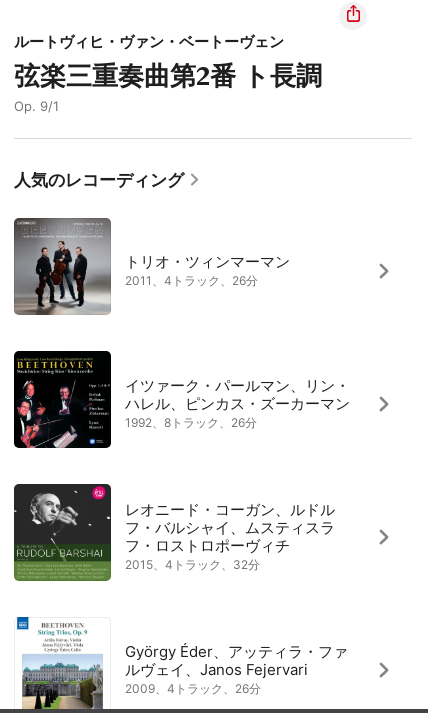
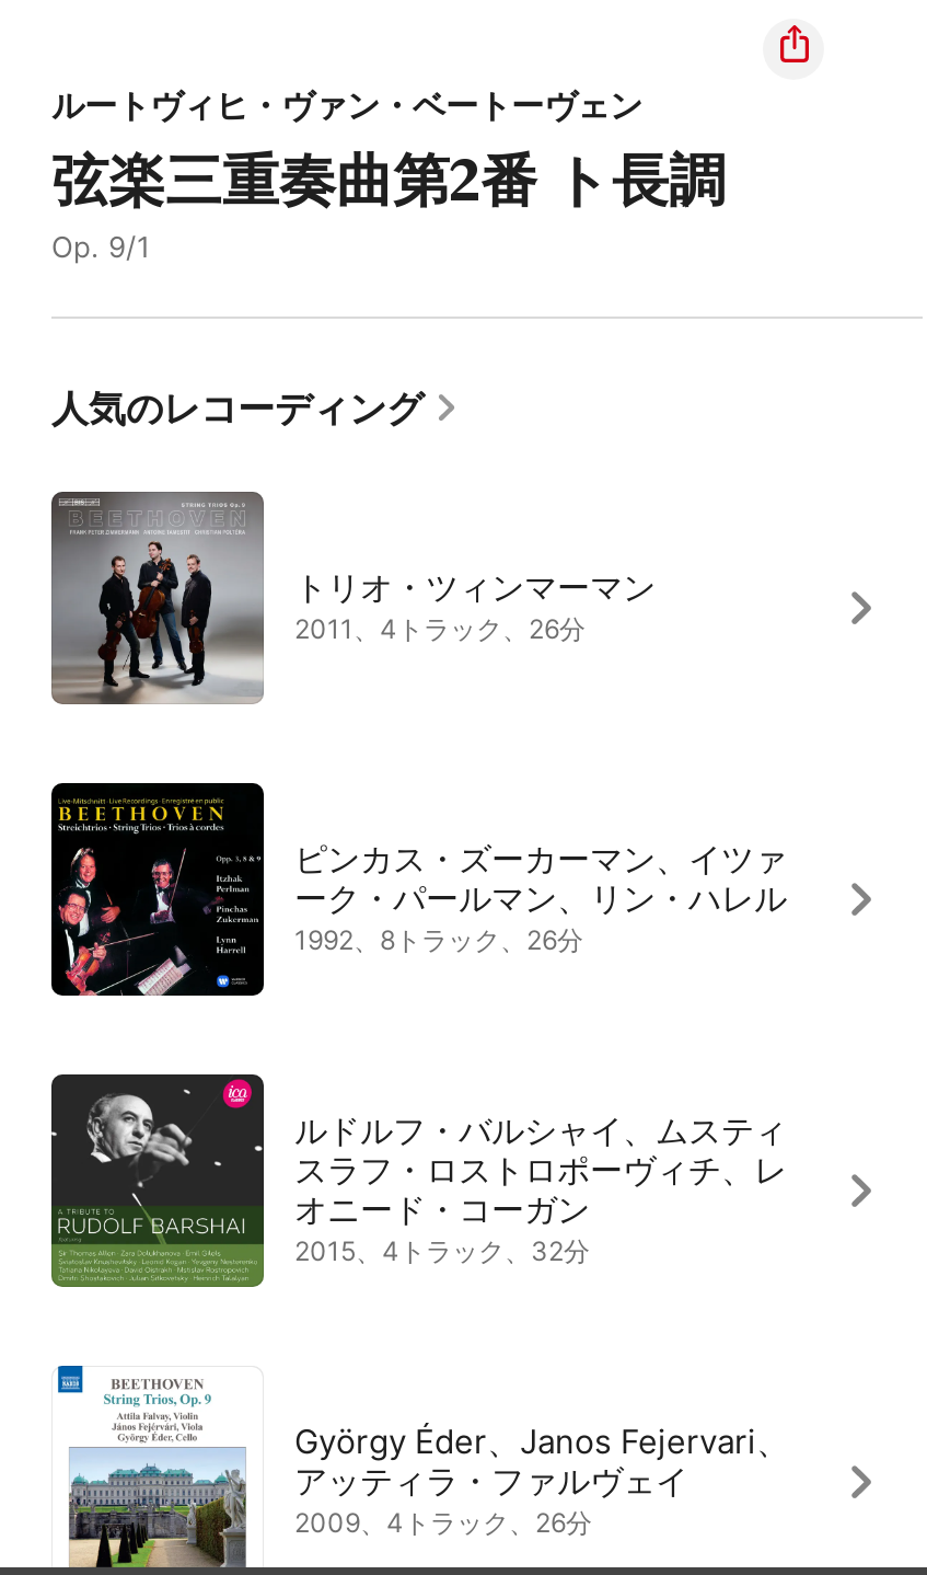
- イツァーク・パールマン、リン・
- ハレル、ピンカス・ズーカーマン
+ ピンカス・ズーカーマン、イツァ
+ ーク・パールマン、リン・ハレル

- レオニード・コーガン、ルドル
- フ・バルシャイ、ムスティスラ
- フ・ロストロポーヴィチ
+ ルドルフ・バルシャイ、ムスティ
+ スラフ・ロストロポーヴィチ、レ
+ オニード・コーガン

- György Éder、アッティラ・ファ
- ルヴェイ、Janos Fejervari
+ György Éder、Janos Fejervari、
+ アッティラ・ファルヴェイ
